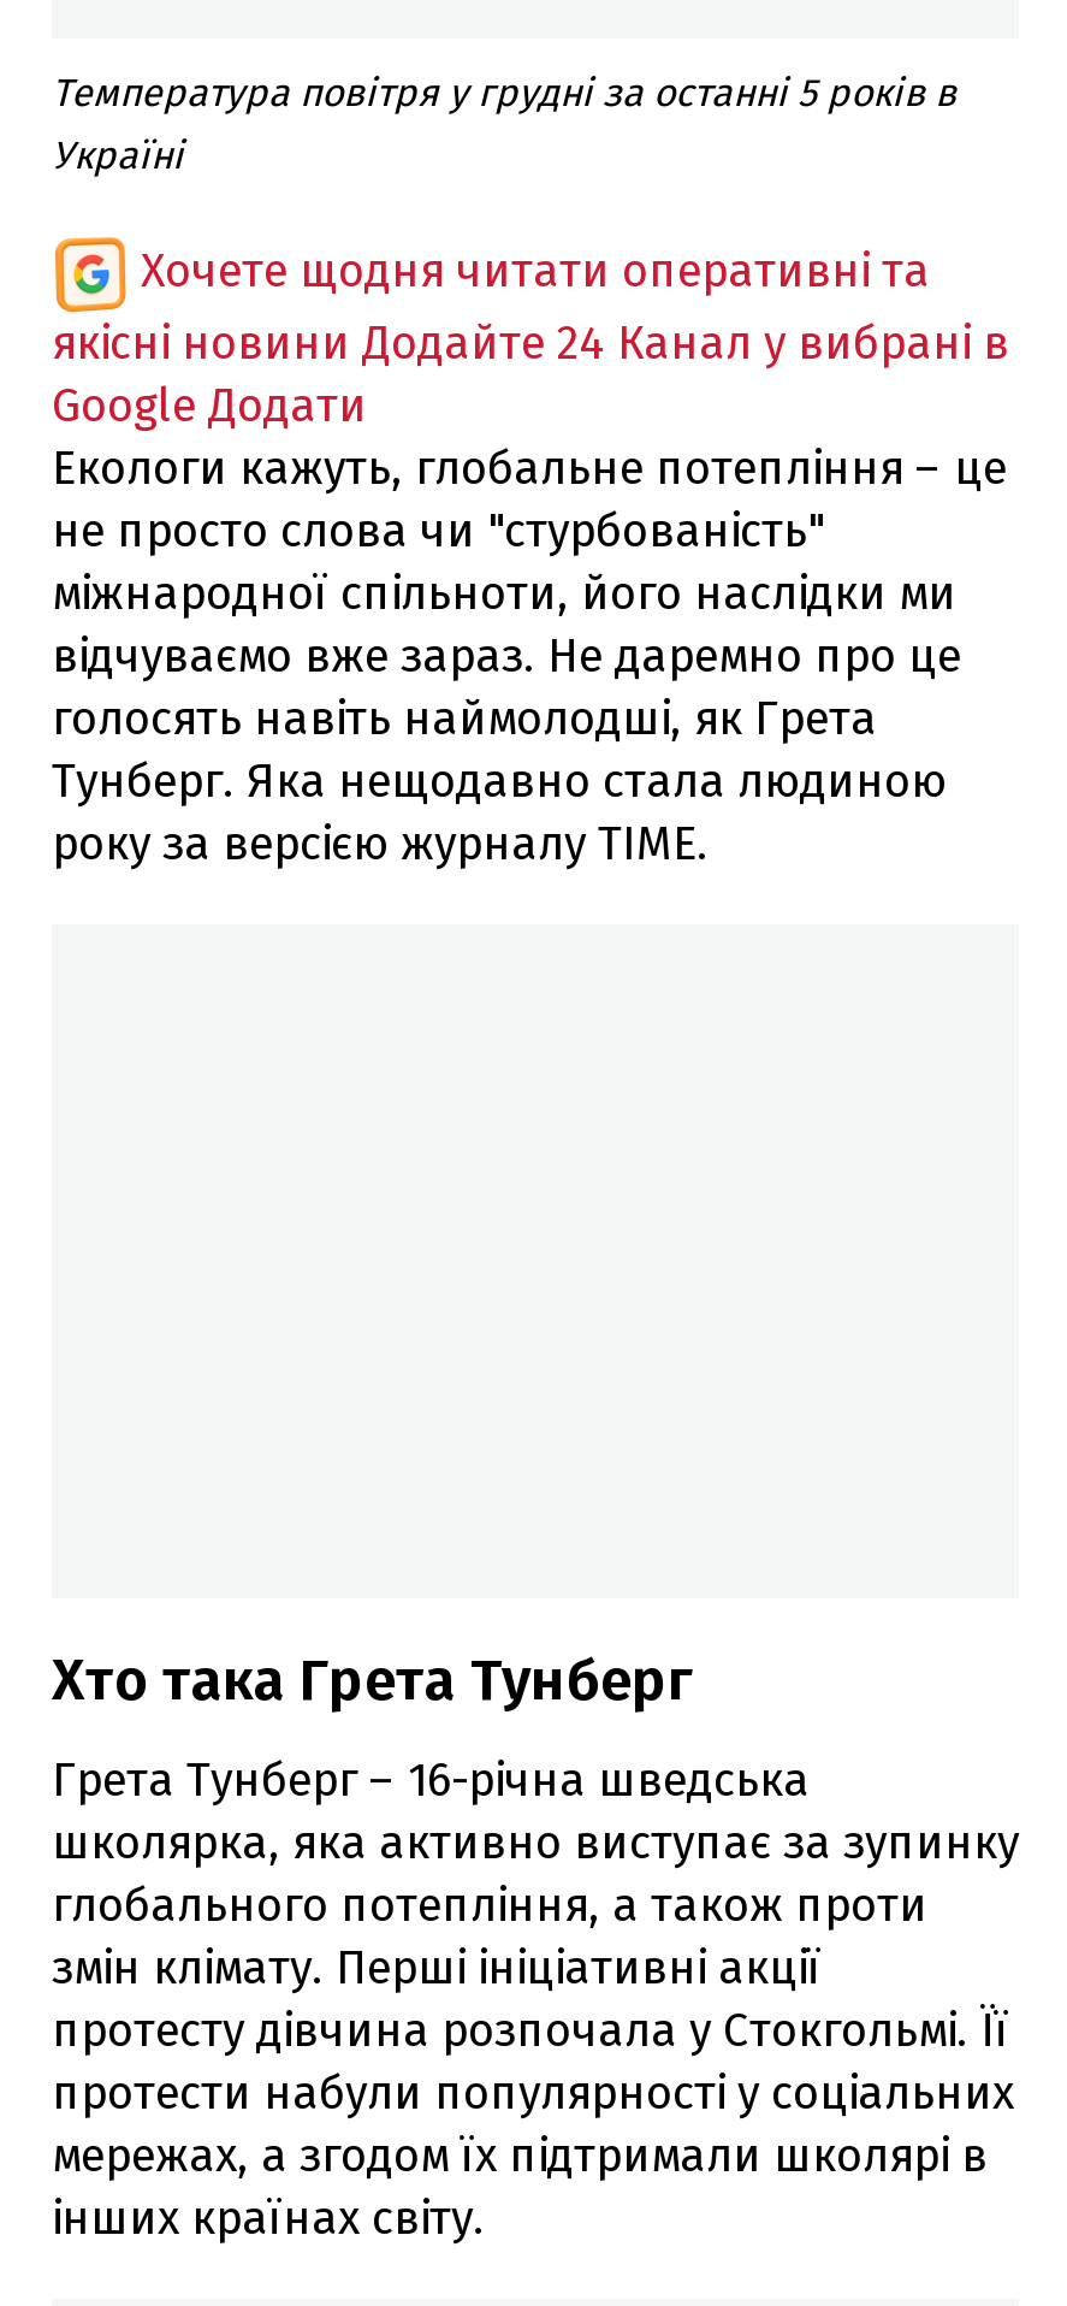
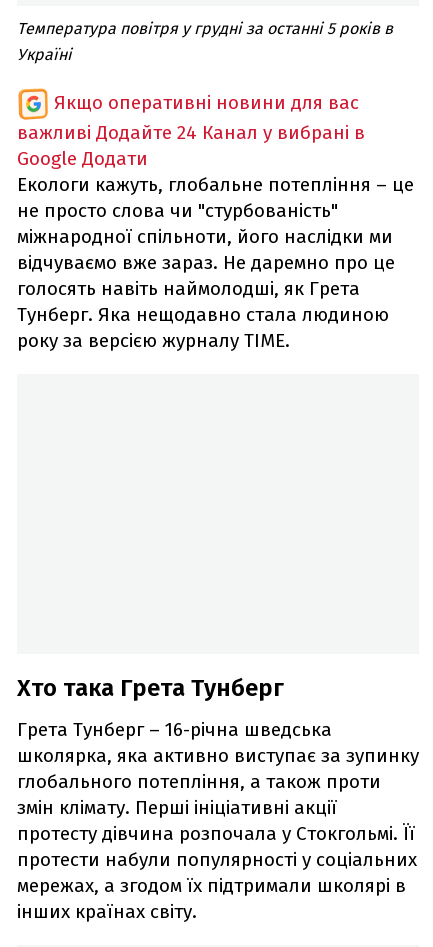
- Хочете щодня читати оперативні та
- якісні новини Додайте 24 Канал у вибрані в
+ Якщо оперативні новини для вас
+ важливі Додайте 24 Канал у вибрані в
